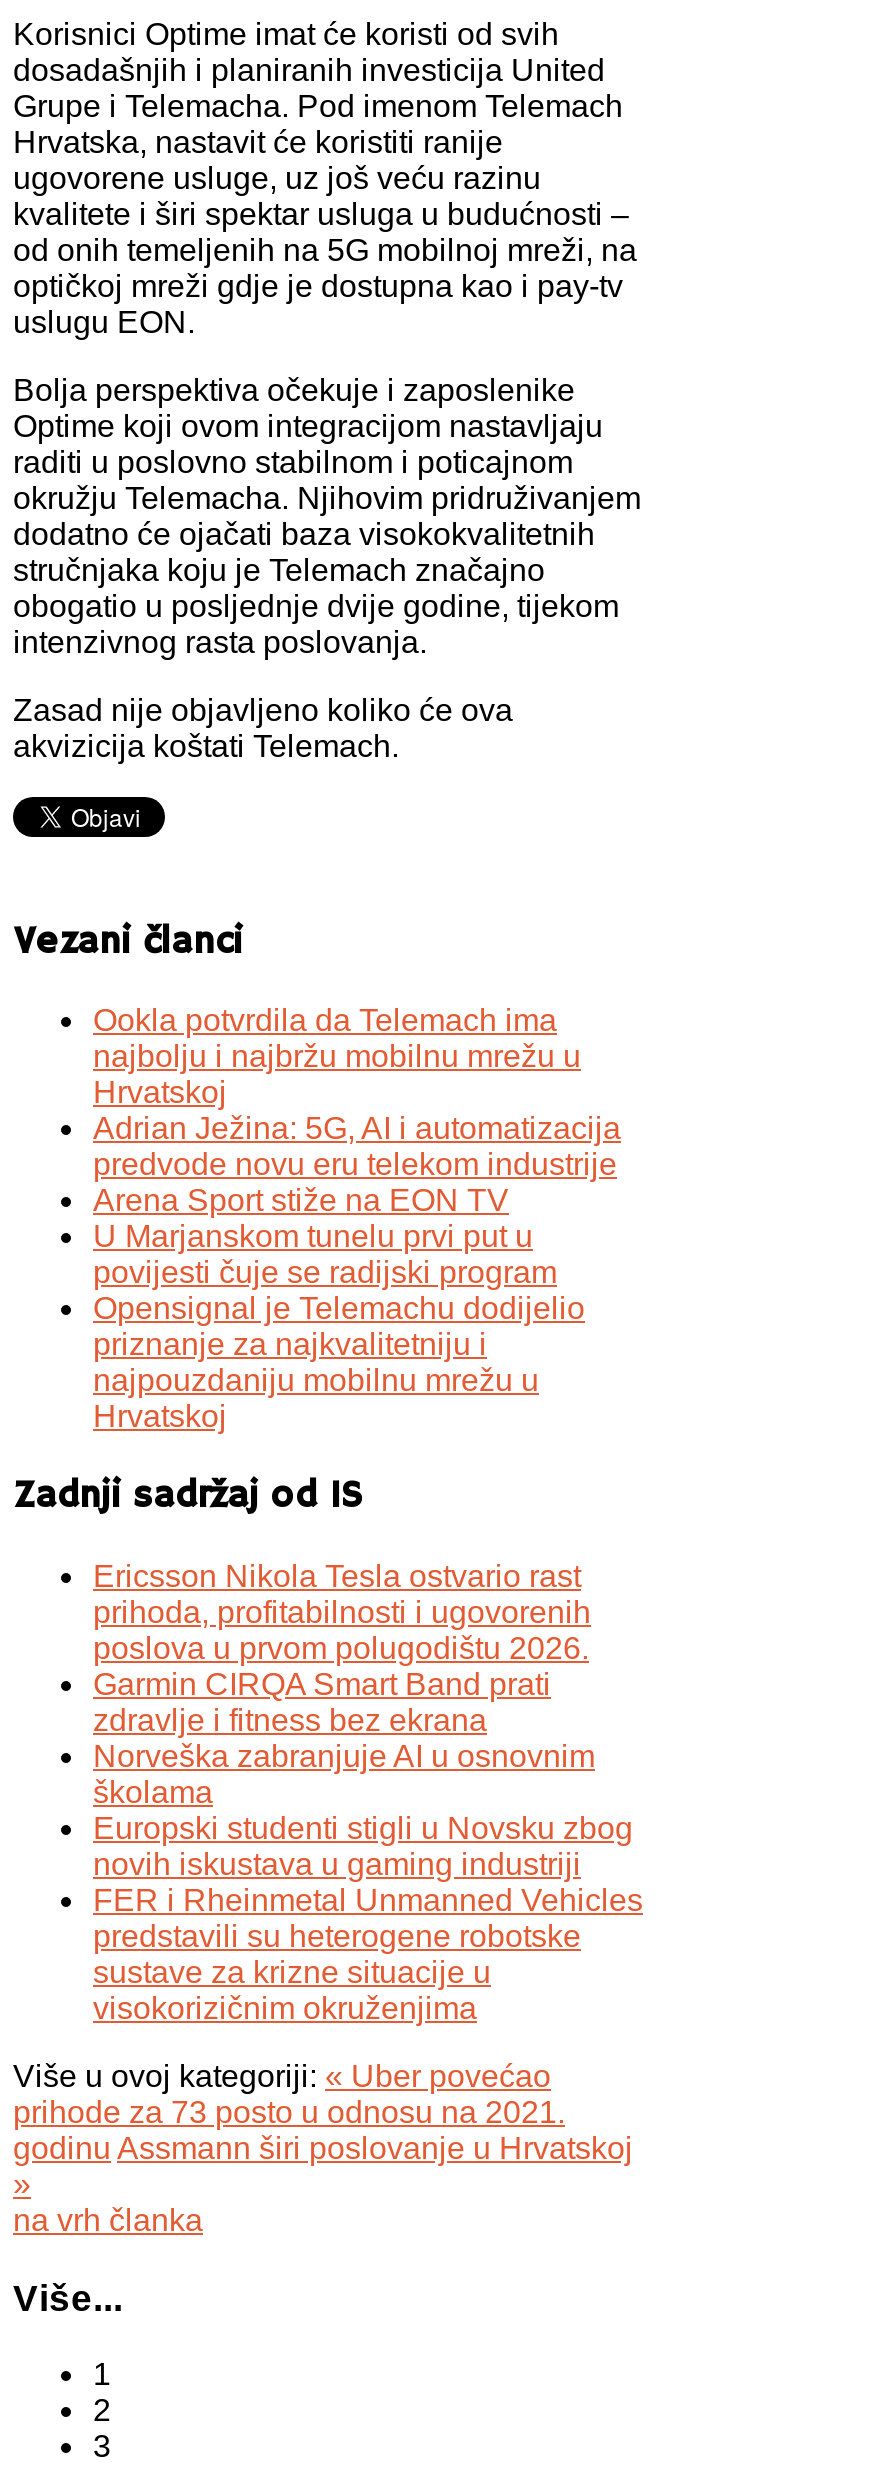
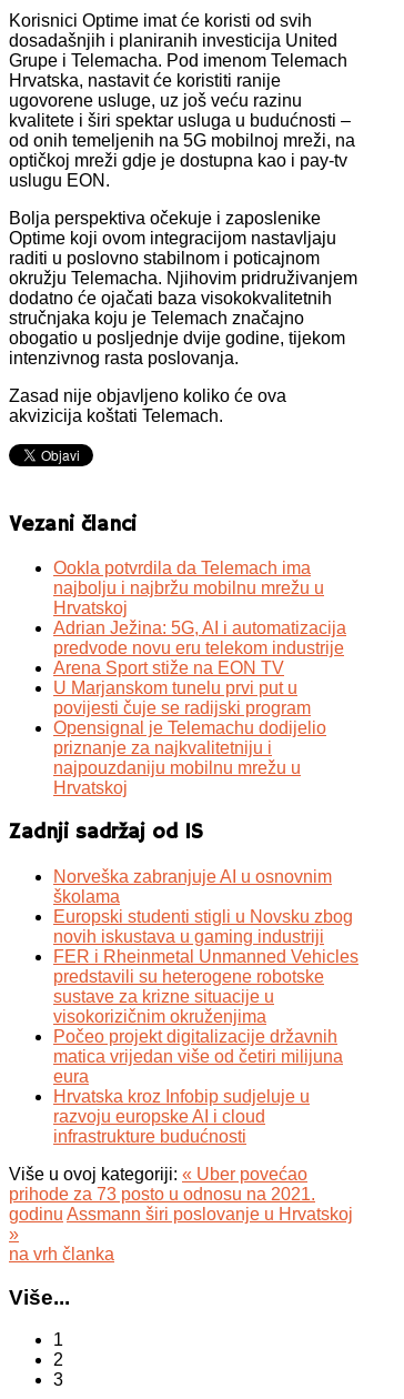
- Ericsson Nikola Tesla ostvario rast
- prihoda, profitabilnosti i ugovorenih
- poslova u prvom polugodištu 2026.
- Garmin CIRQA Smart Band prati
- zdravlje i fitness bez ekrana

moved up: Norveška zabranjuje AI u osnovnim | školama | Europski studenti stigli u Novsku zbog | novih iskustava u gaming industriji | FER i Rheinmetal Unmanned Vehicles | predstavili su heterogene robotske | sustave za krizne situacije u | visokorizičnim okruženjima

+ Počeo projekt digitalizacije državnih
+ matica vrijedan više od četiri milijuna
+ eura
+ Hrvatska kroz Infobip sudjeluje u
+ razvoju europske AI i cloud
+ infrastrukture budućnosti
